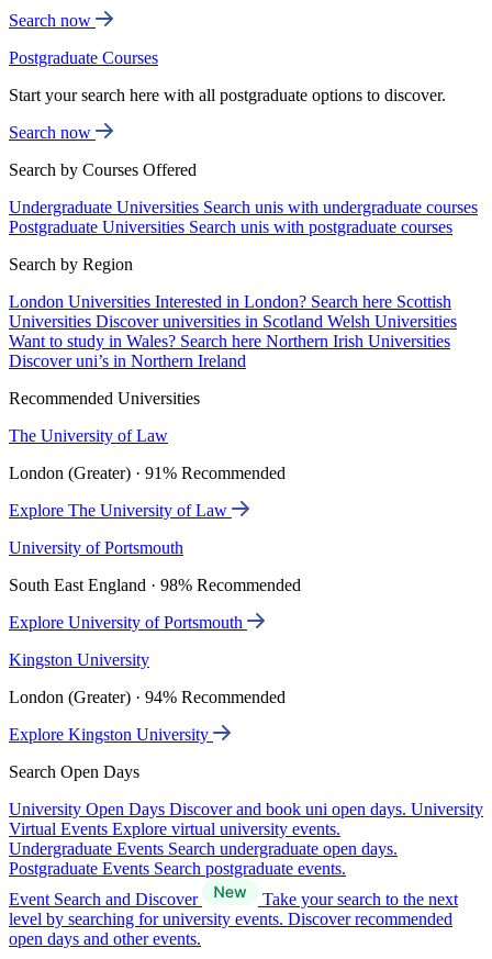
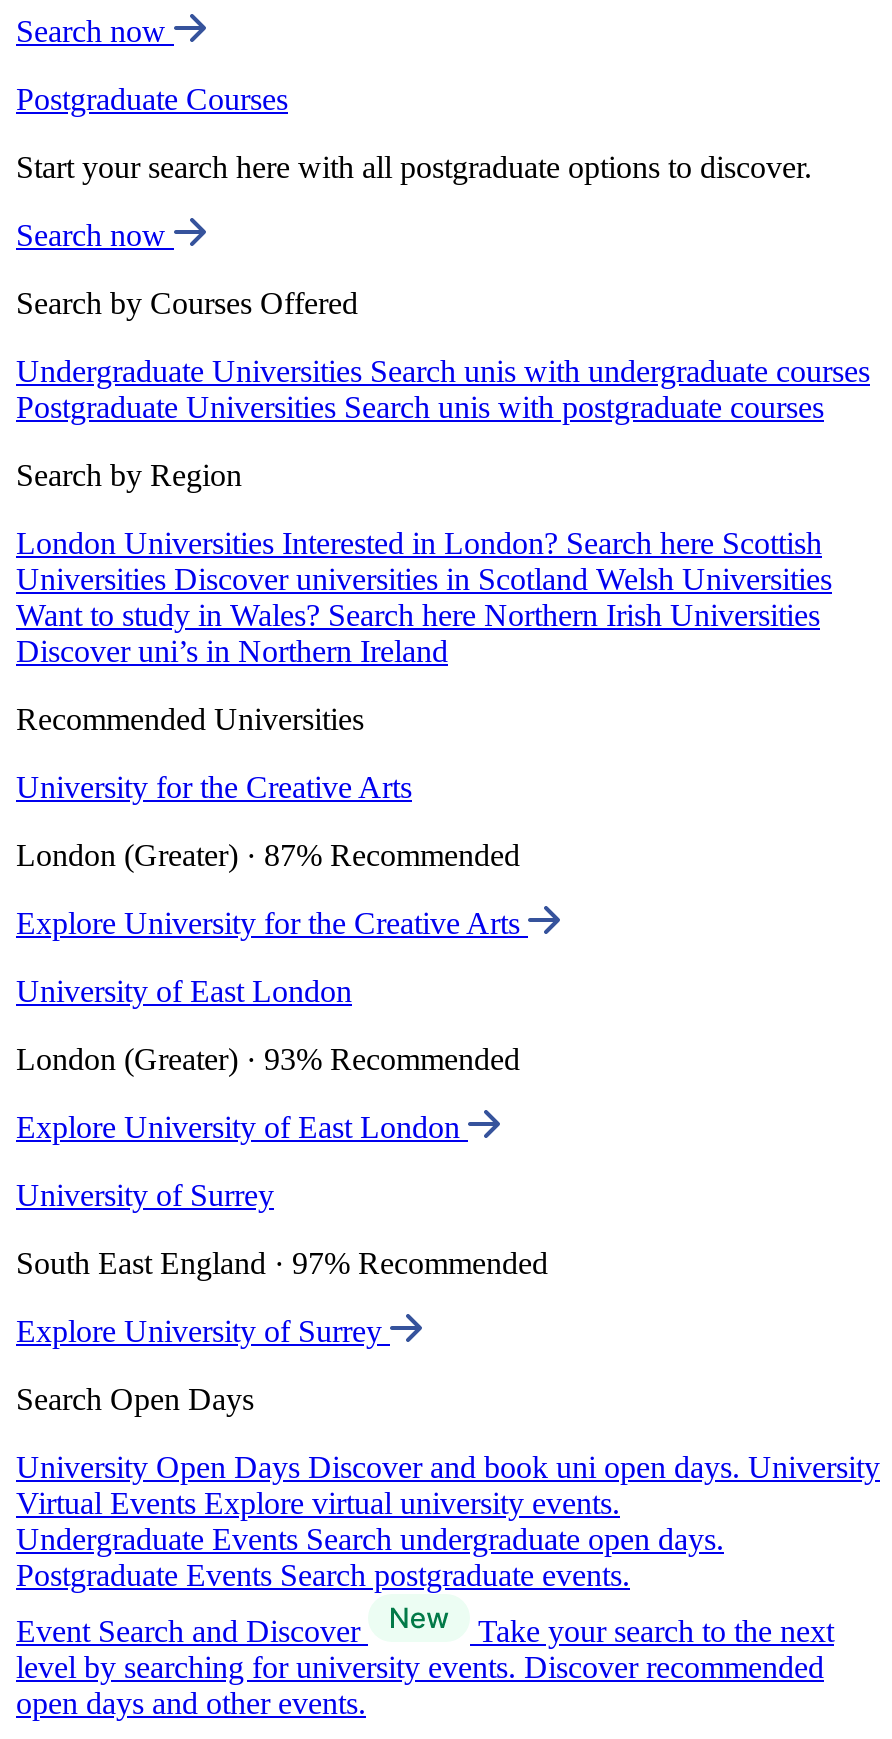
- The University of Law
+ University for the Creative Arts

- London (Greater) · 91% Recommended
+ London (Greater) · 87% Recommended

- Explore The University of Law
+ Explore University for the Creative Arts

- University of Portsmouth
+ University of East London

- South East England · 98% Recommended
+ London (Greater) · 93% Recommended

- Explore University of Portsmouth
+ Explore University of East London

- Kingston University
+ University of Surrey

- London (Greater) · 94% Recommended
+ South East England · 97% Recommended

- Explore Kingston University
+ Explore University of Surrey
